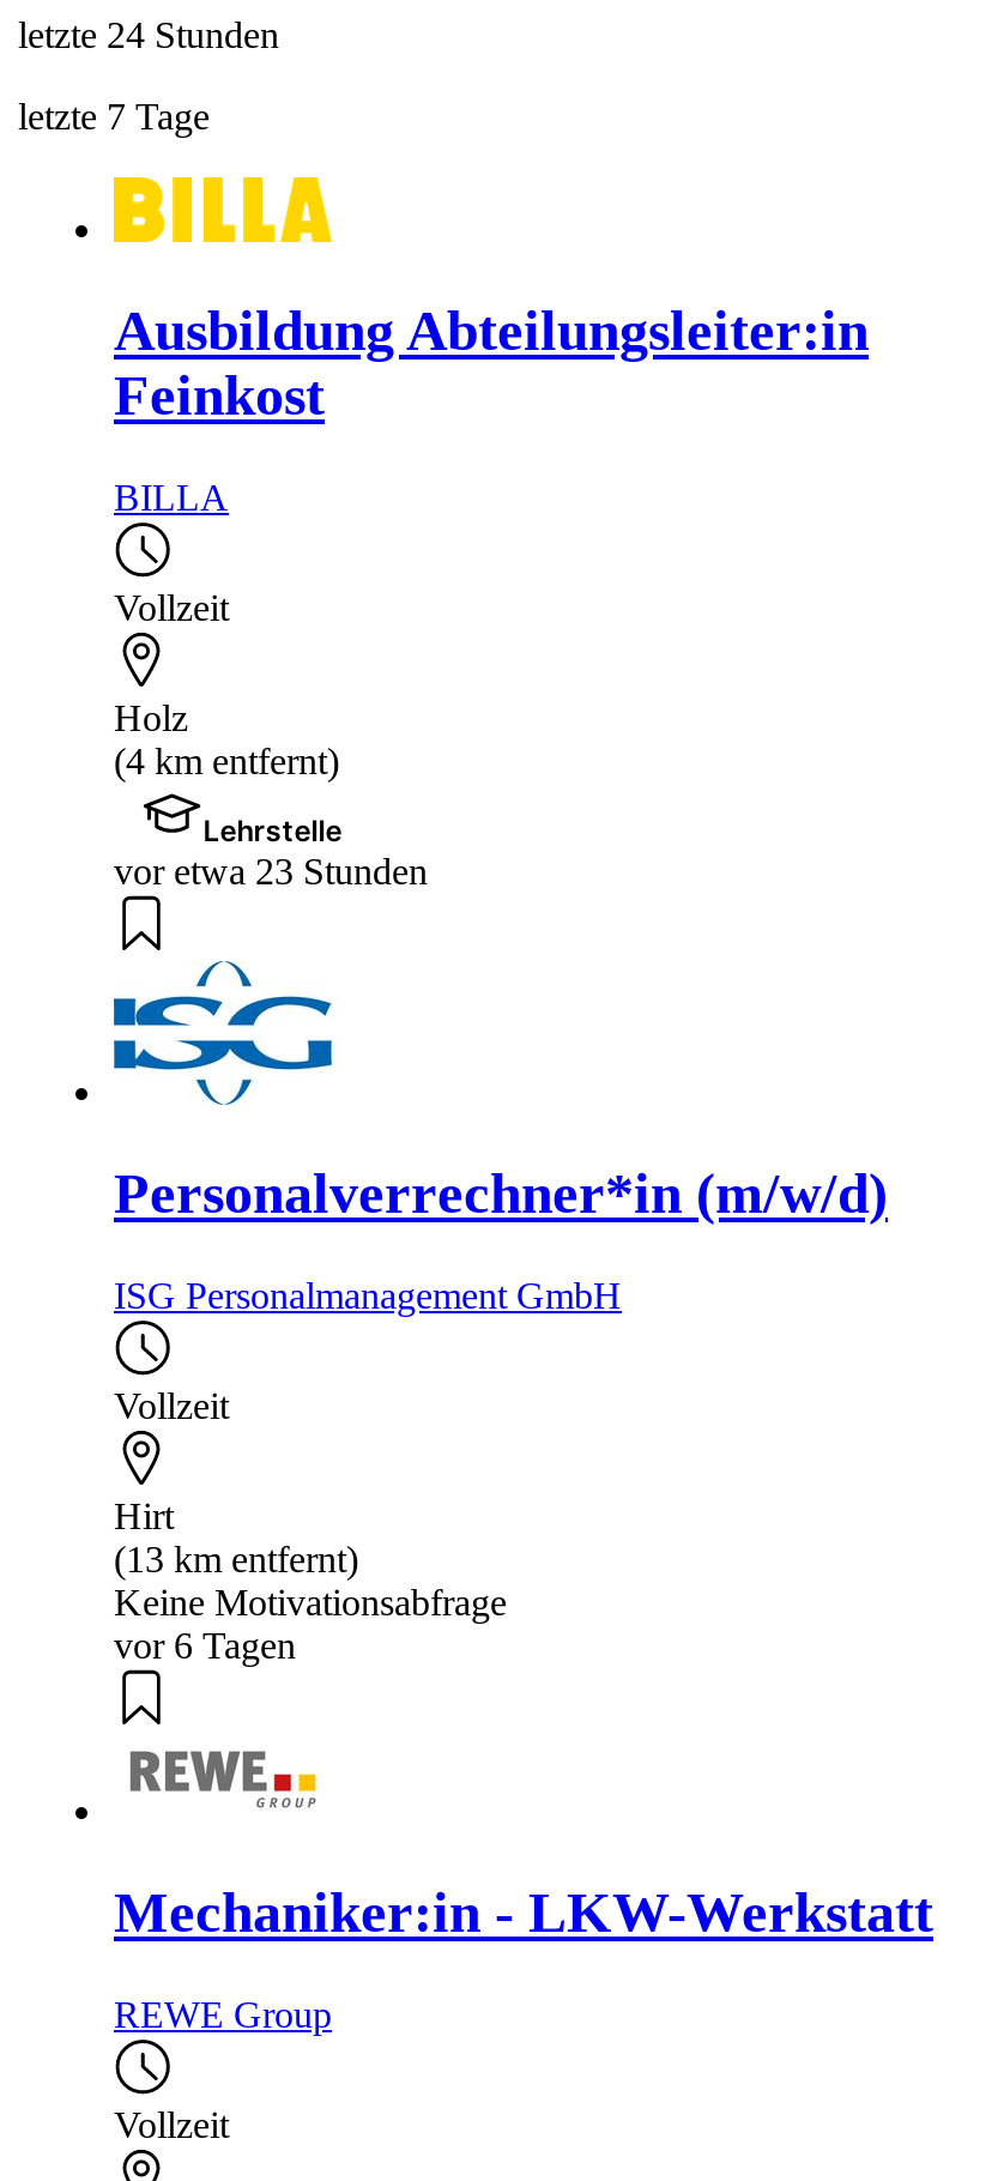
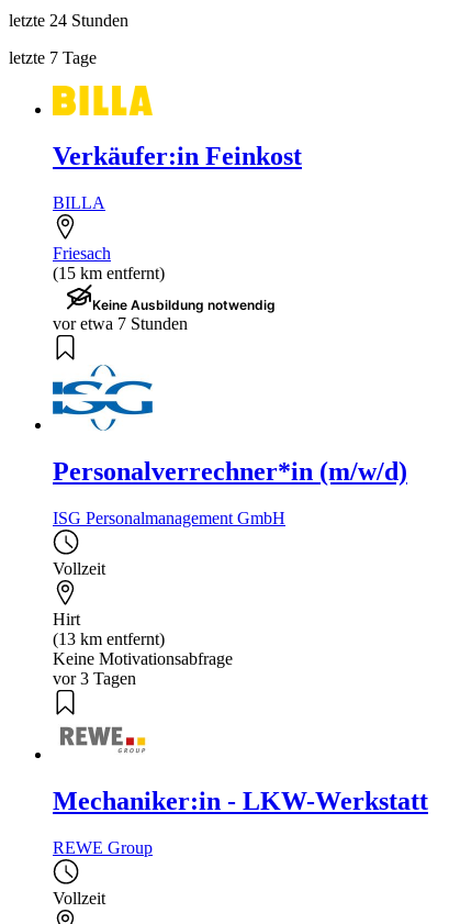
- Ausbildung Abteilungsleiter:in
- Feinkost
+ Verkäufer:in Feinkost

- Vollzeit
- Holz
- (4 km entfernt)
- Lehrstelle
- vor etwa 23 Stunden
+ Friesach
+ (15 km entfernt)
+ Keine Ausbildung notwendig
+ vor etwa 7 Stunden

- vor 6 Tagen
+ vor 3 Tagen
